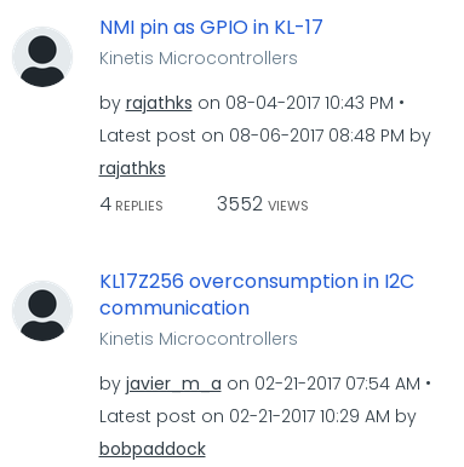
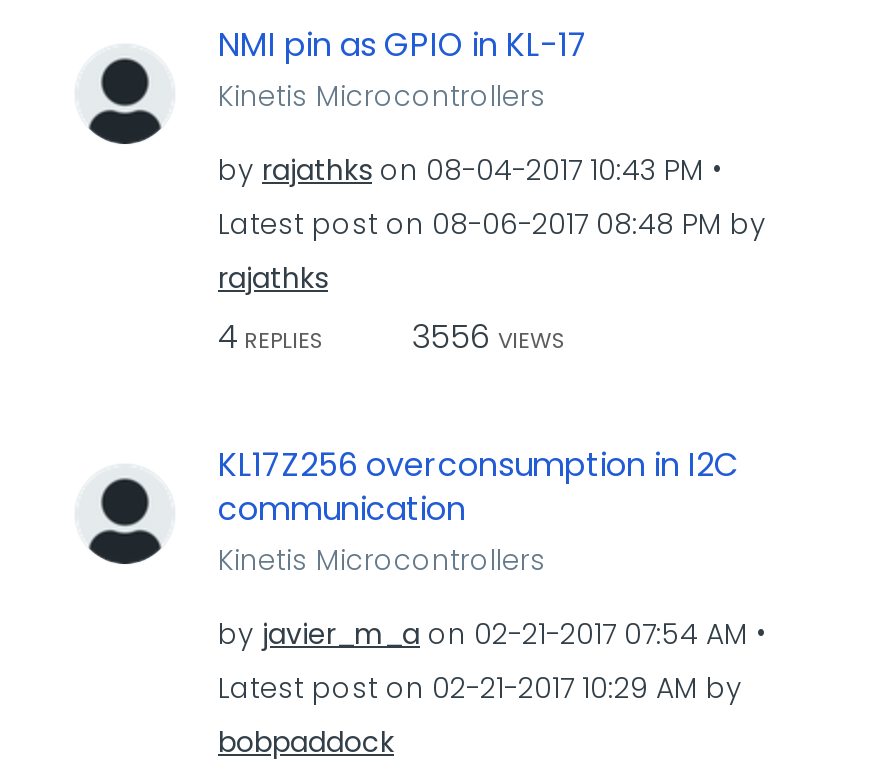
- 4 REPLIES 3552 VIEWS
+ 4 REPLIES 3556 VIEWS
